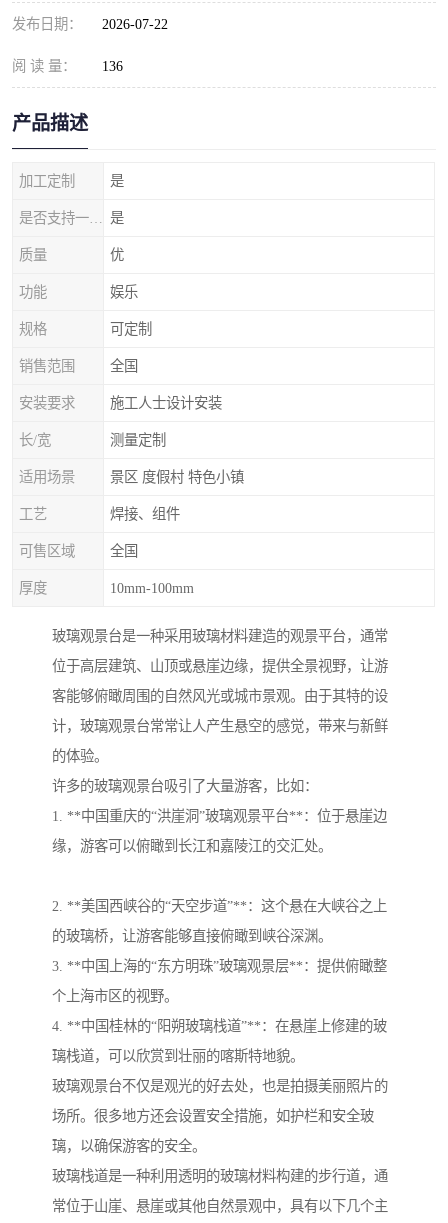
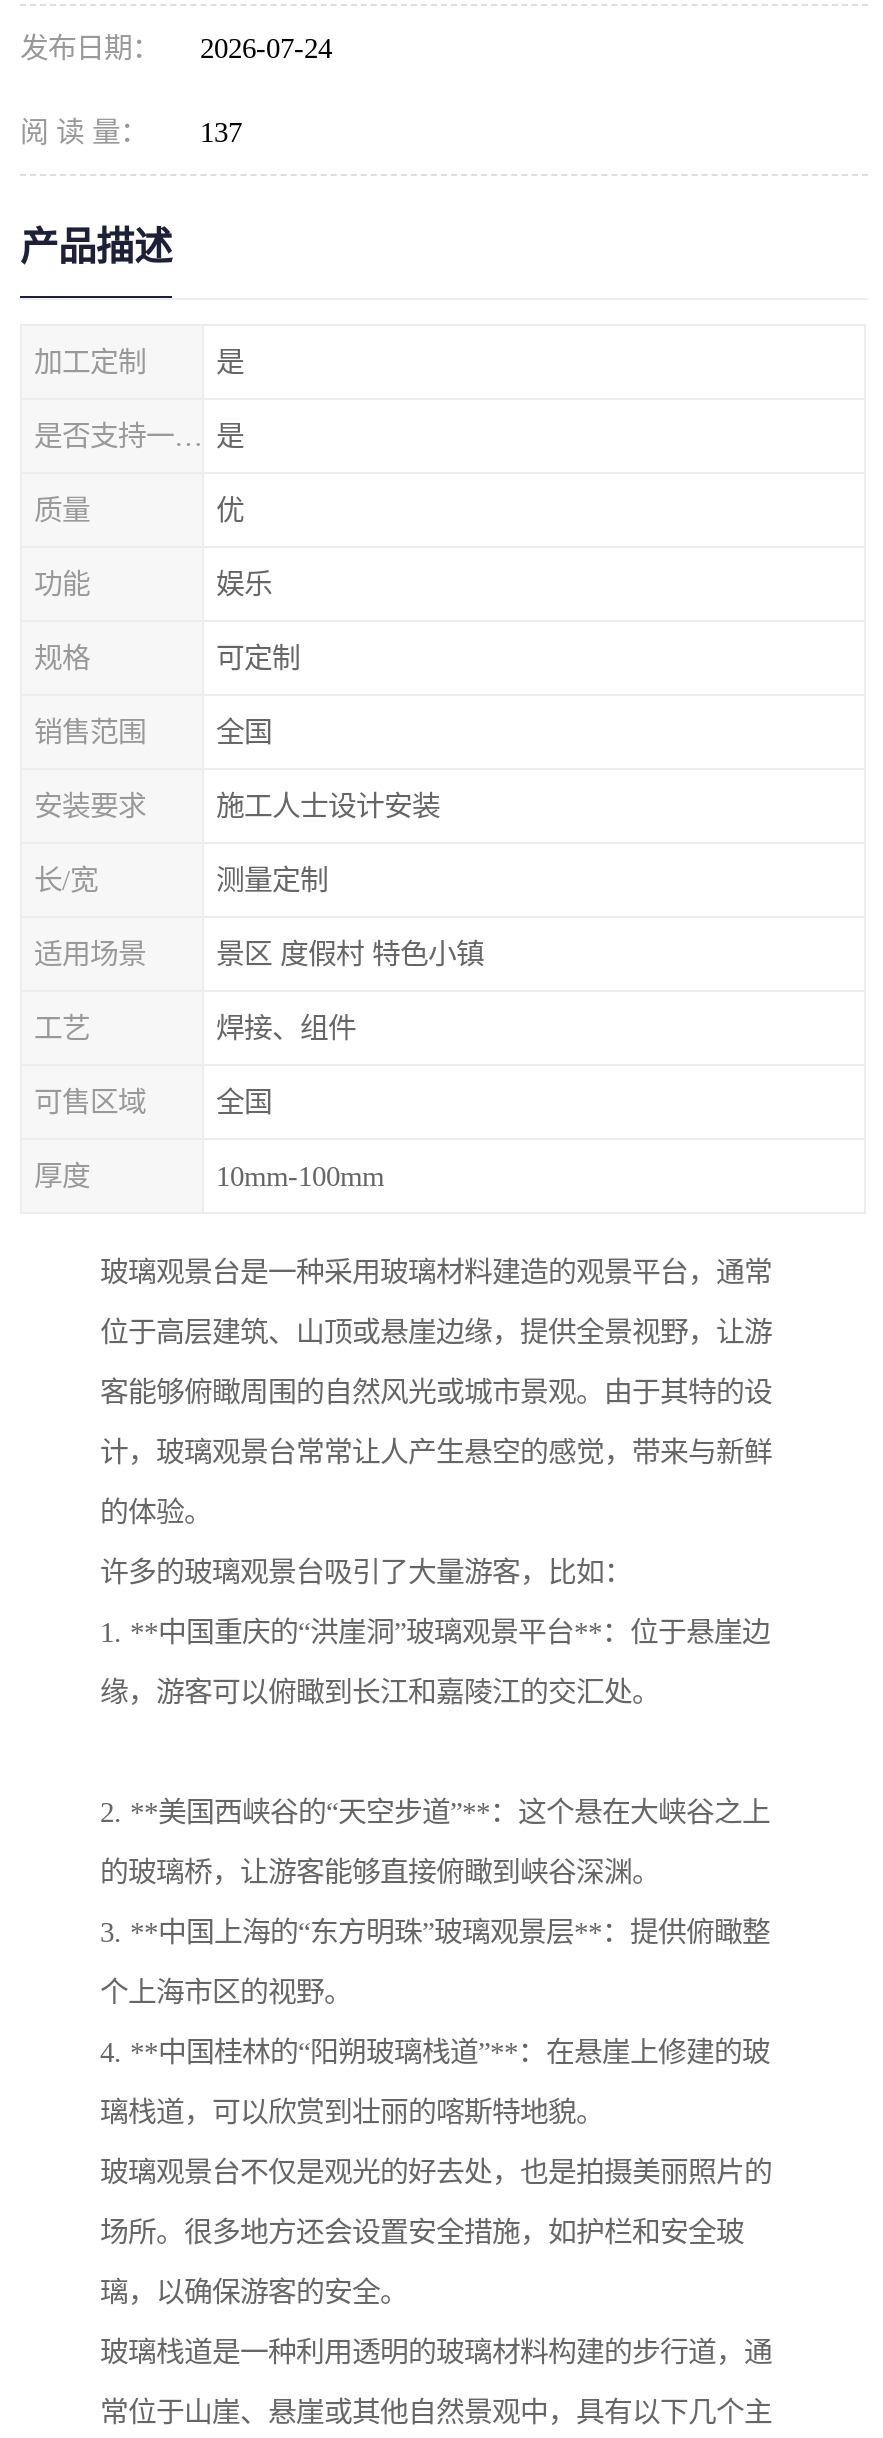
- 发布日期： 2026-07-22
+ 发布日期： 2026-07-24

- 阅 读 量： 136
+ 阅 读 量： 137
